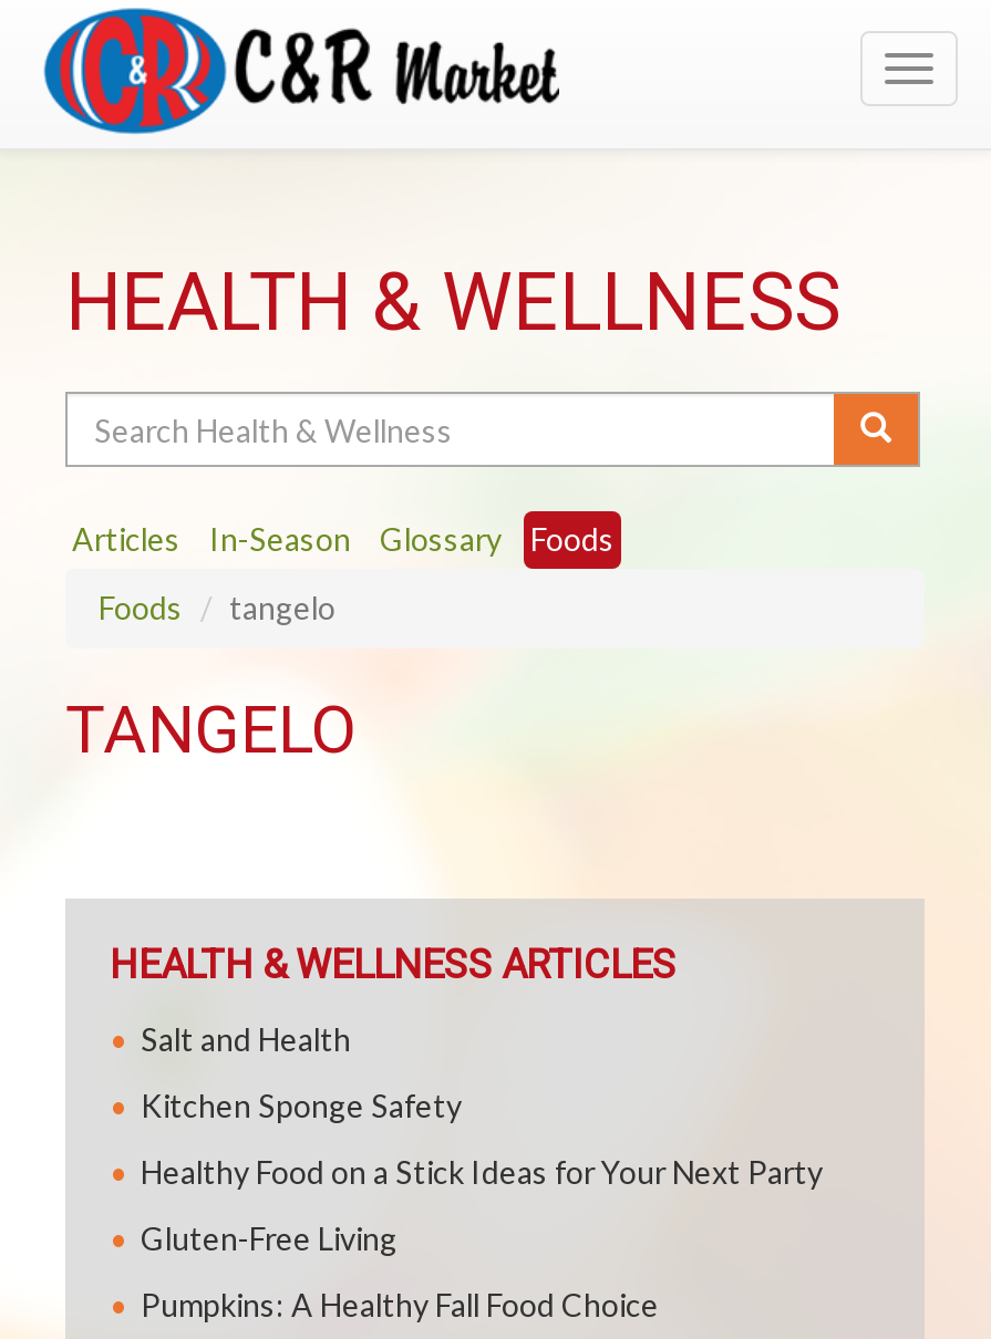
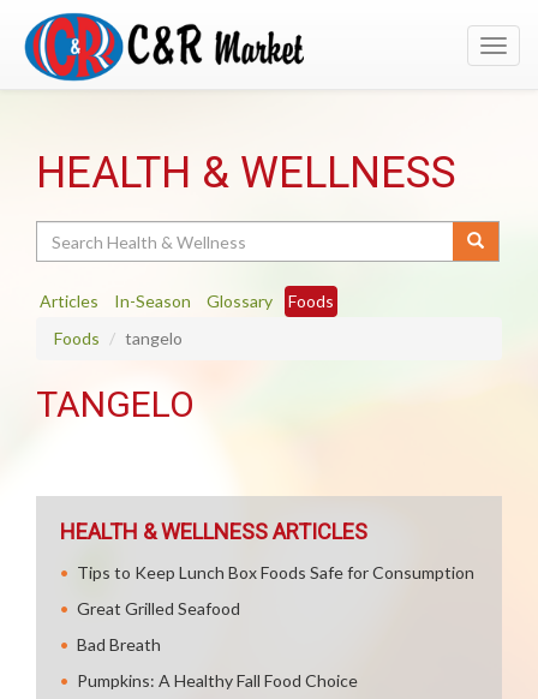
- Salt and Health
- Kitchen Sponge Safety
- Healthy Food on a Stick Ideas for Your Next Party
- Gluten-Free Living
+ Tips to Keep Lunch Box Foods Safe for Consumption
+ Great Grilled Seafood
+ Bad Breath
